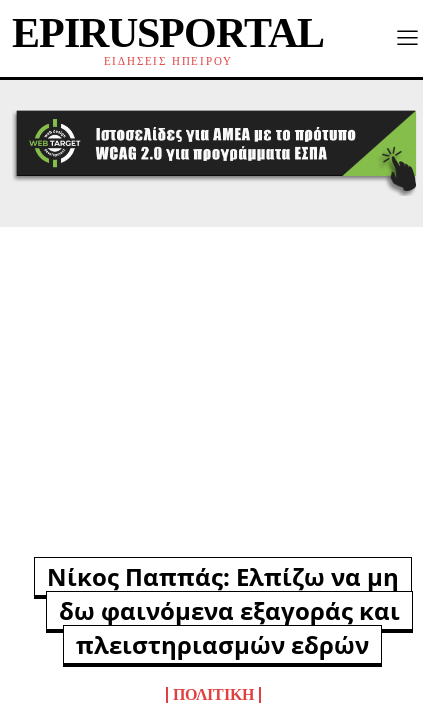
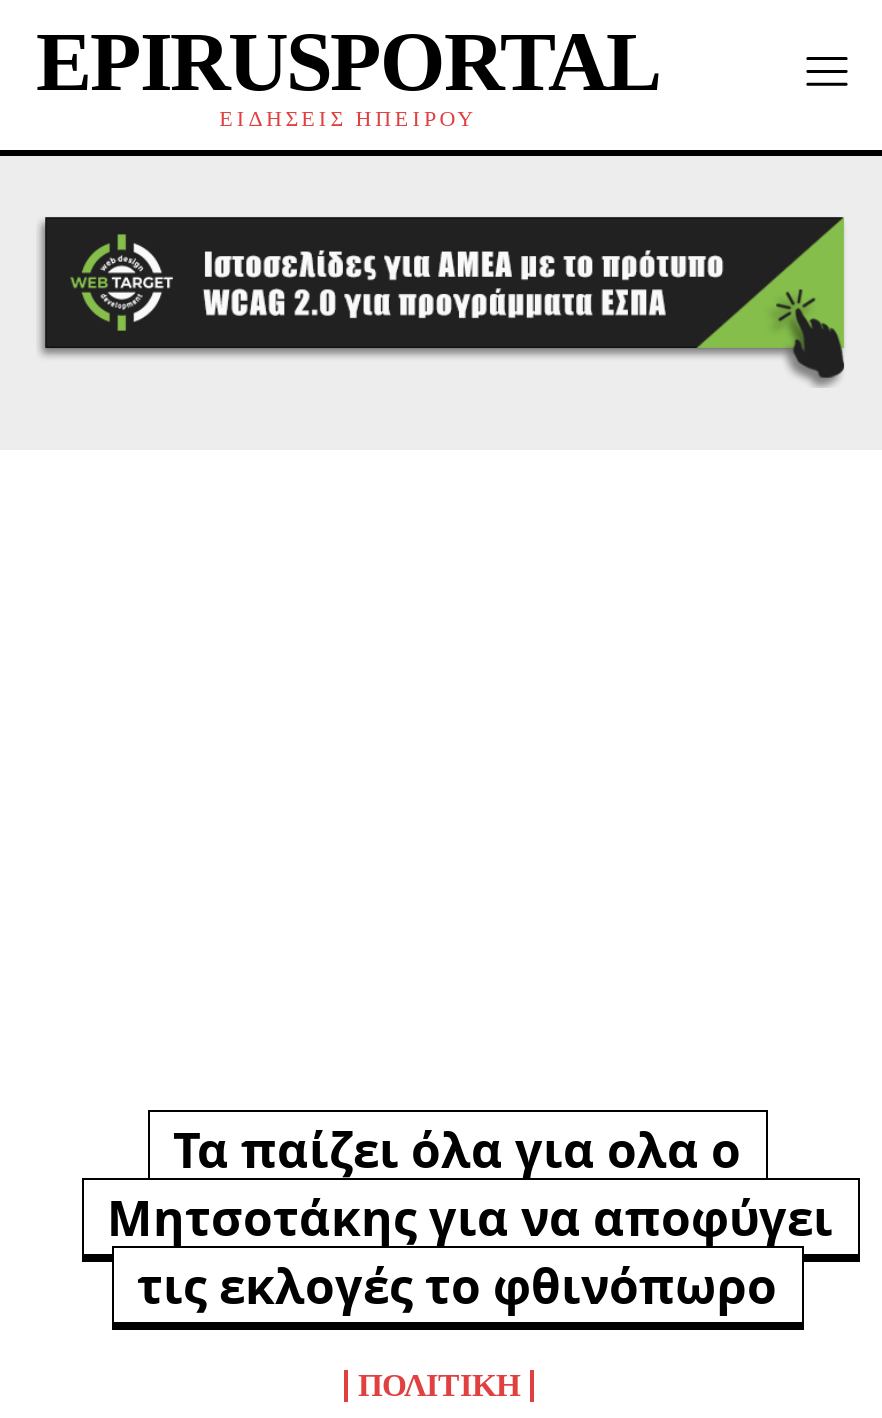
- Νίκος Παππάς: Ελπίζω να μη
- δω φαινόμενα εξαγοράς και
- πλειστηριασμών εδρών
+ Τα παίζει όλα για ολα ο
+ Μητσοτάκης για να αποφύγει
+ τις εκλογές το φθινόπωρο
